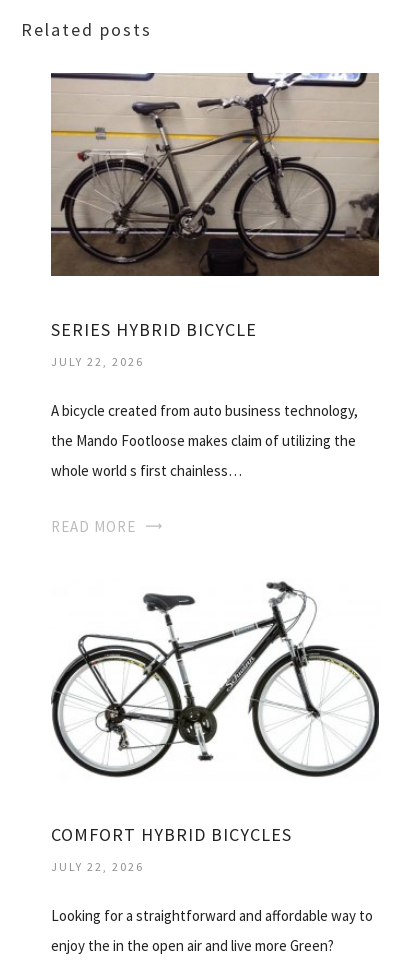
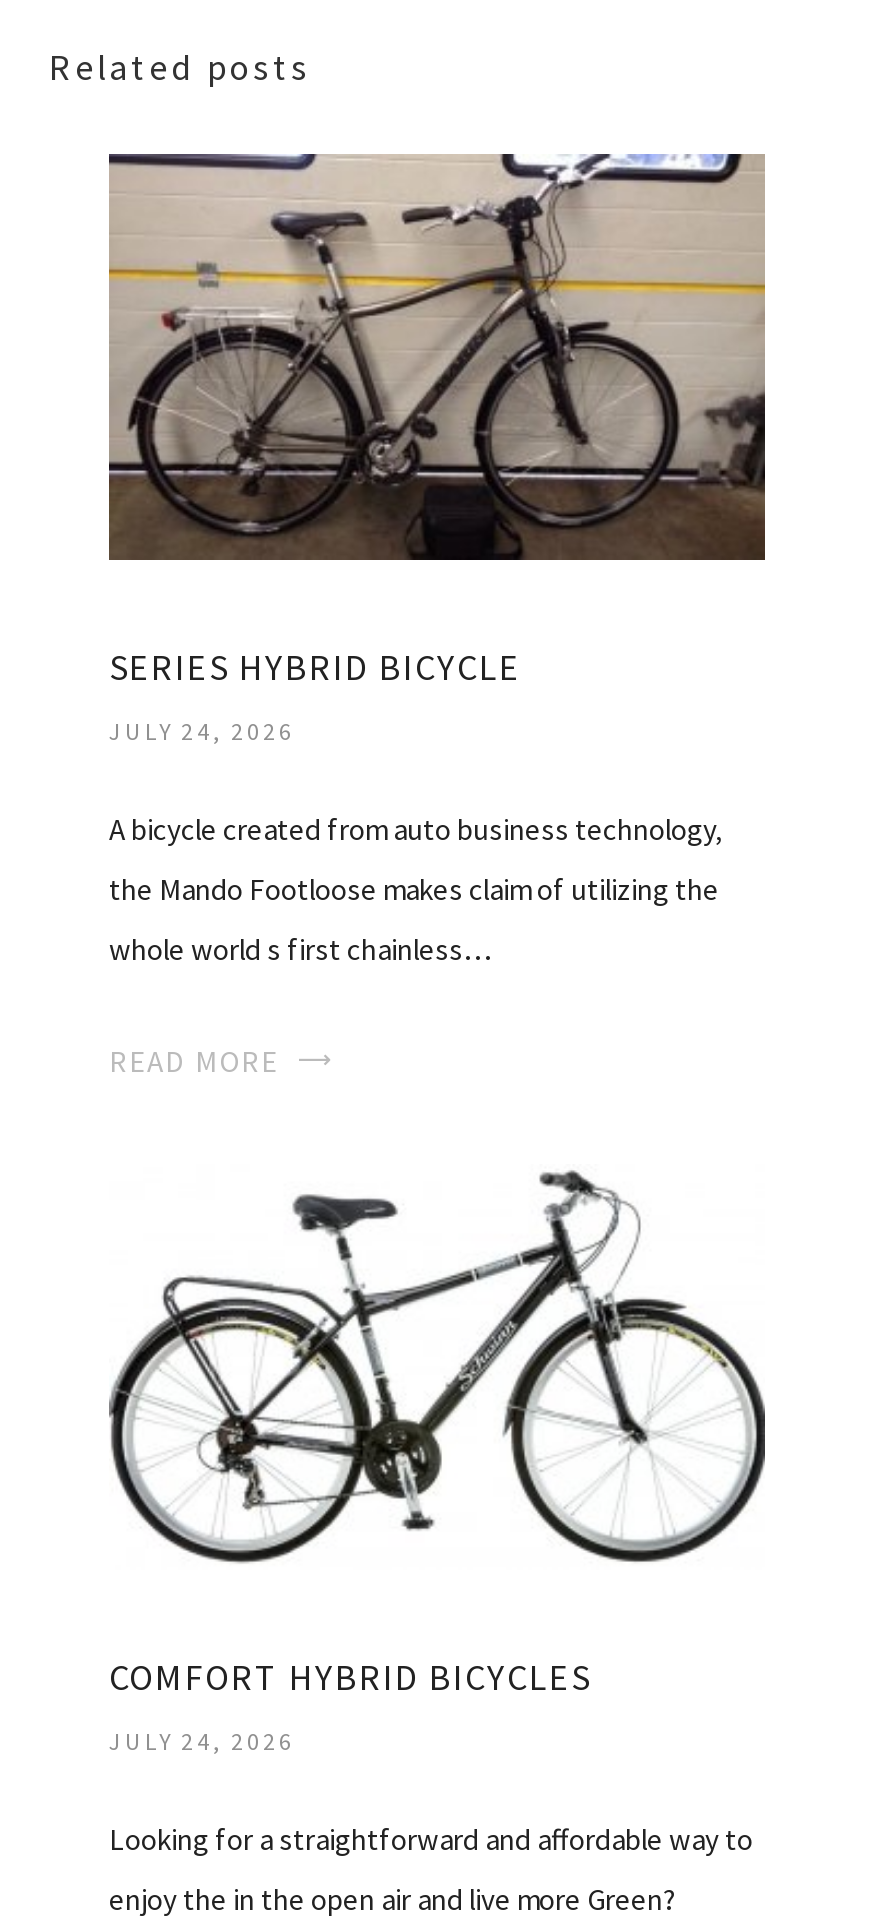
- JULY 22, 2026
+ JULY 24, 2026

- JULY 22, 2026
+ JULY 24, 2026
